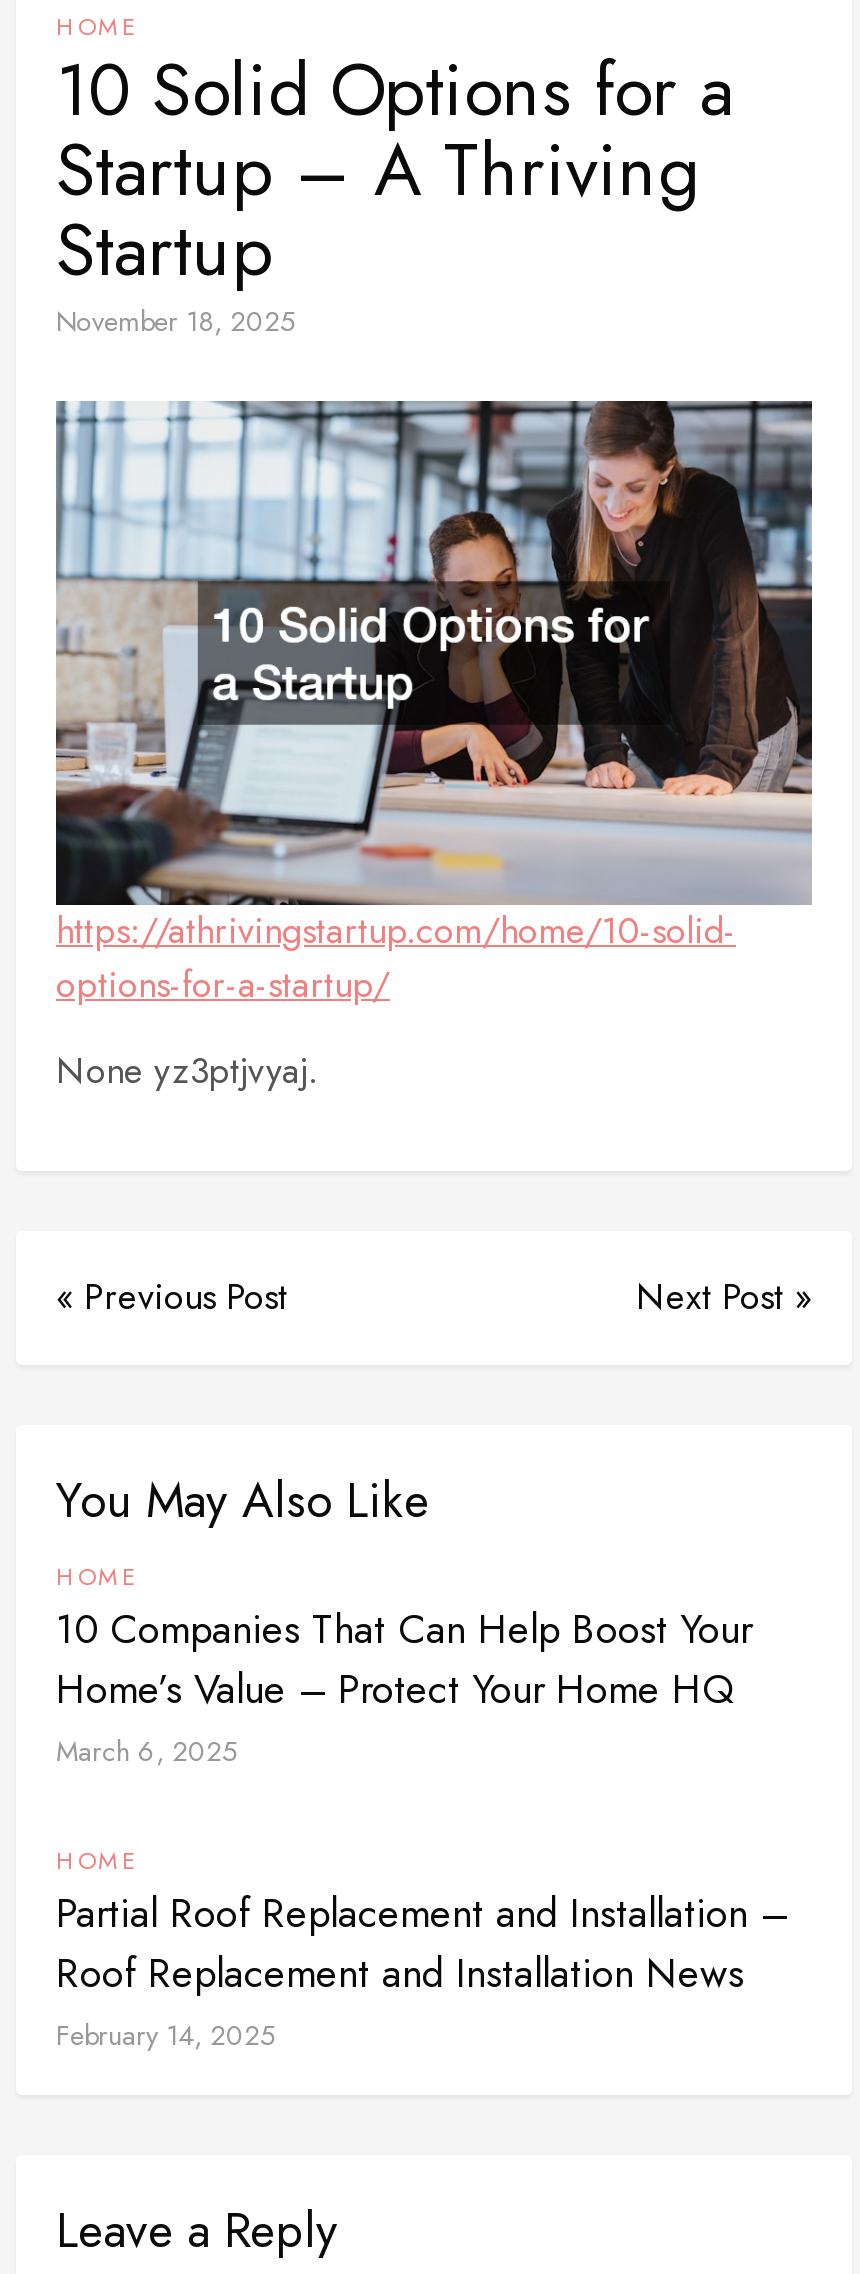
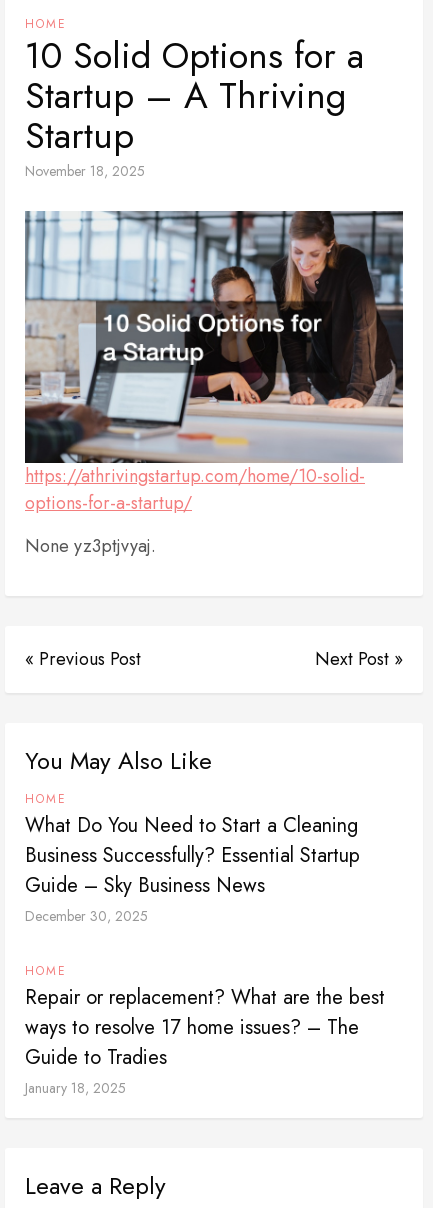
- 10 Companies That Can Help Boost Your
- Home’s Value – Protect Your Home HQ
- March 6, 2025
+ What Do You Need to Start a Cleaning
+ Business Successfully? Essential Startup
+ Guide – Sky Business News
+ December 30, 2025

- Partial Roof Replacement and Installation –
- Roof Replacement and Installation News
- February 14, 2025
+ Repair or replacement? What are the best
+ ways to resolve 17 home issues? – The
+ Guide to Tradies
+ January 18, 2025
